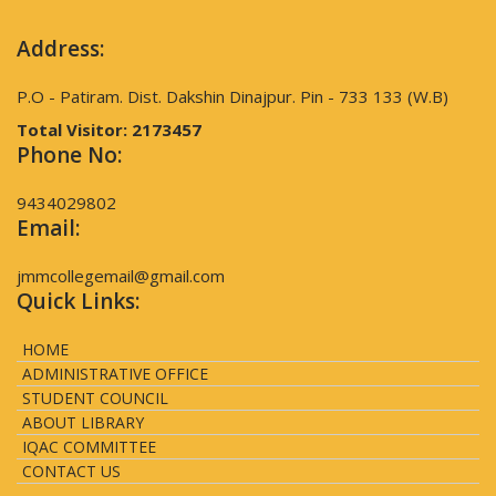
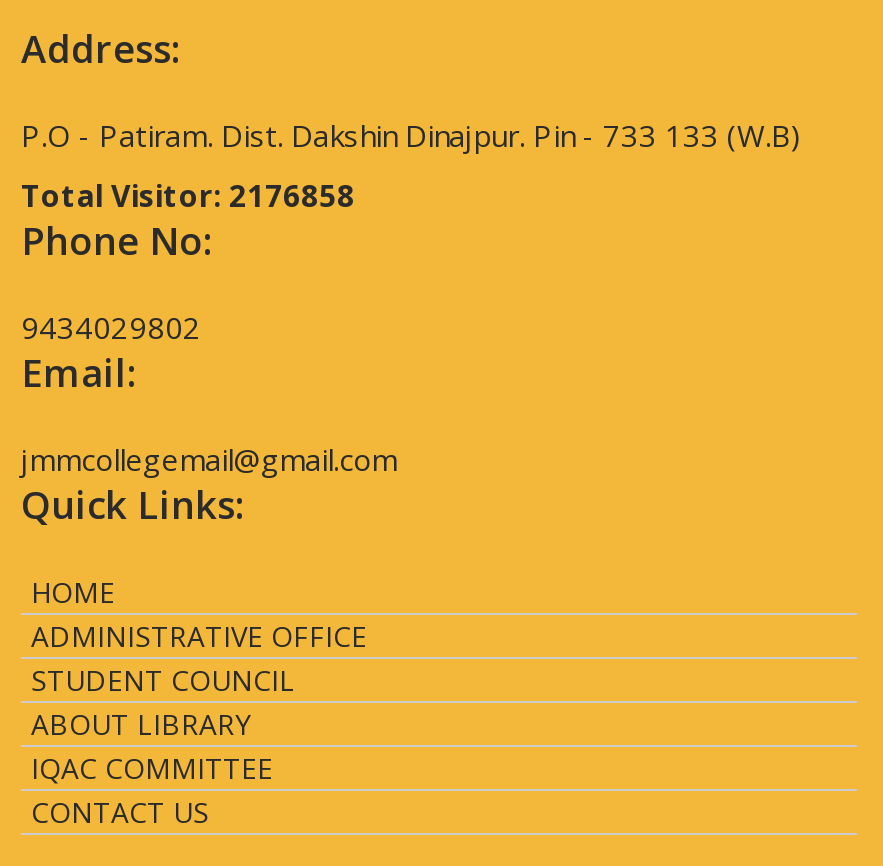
- Total Visitor: 2173457
+ Total Visitor: 2176858
